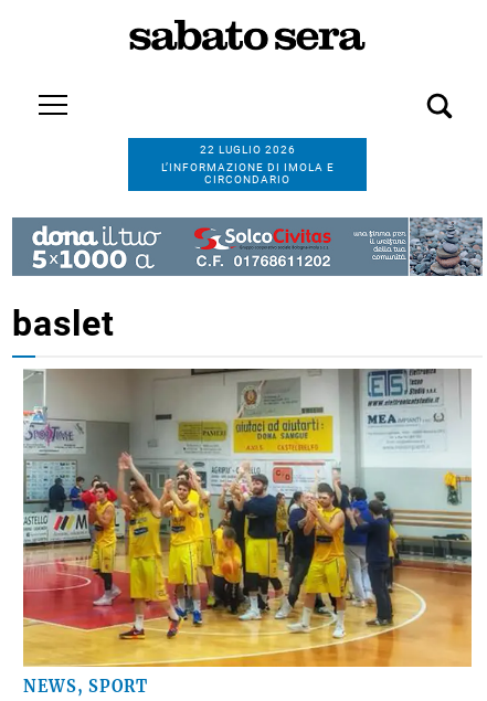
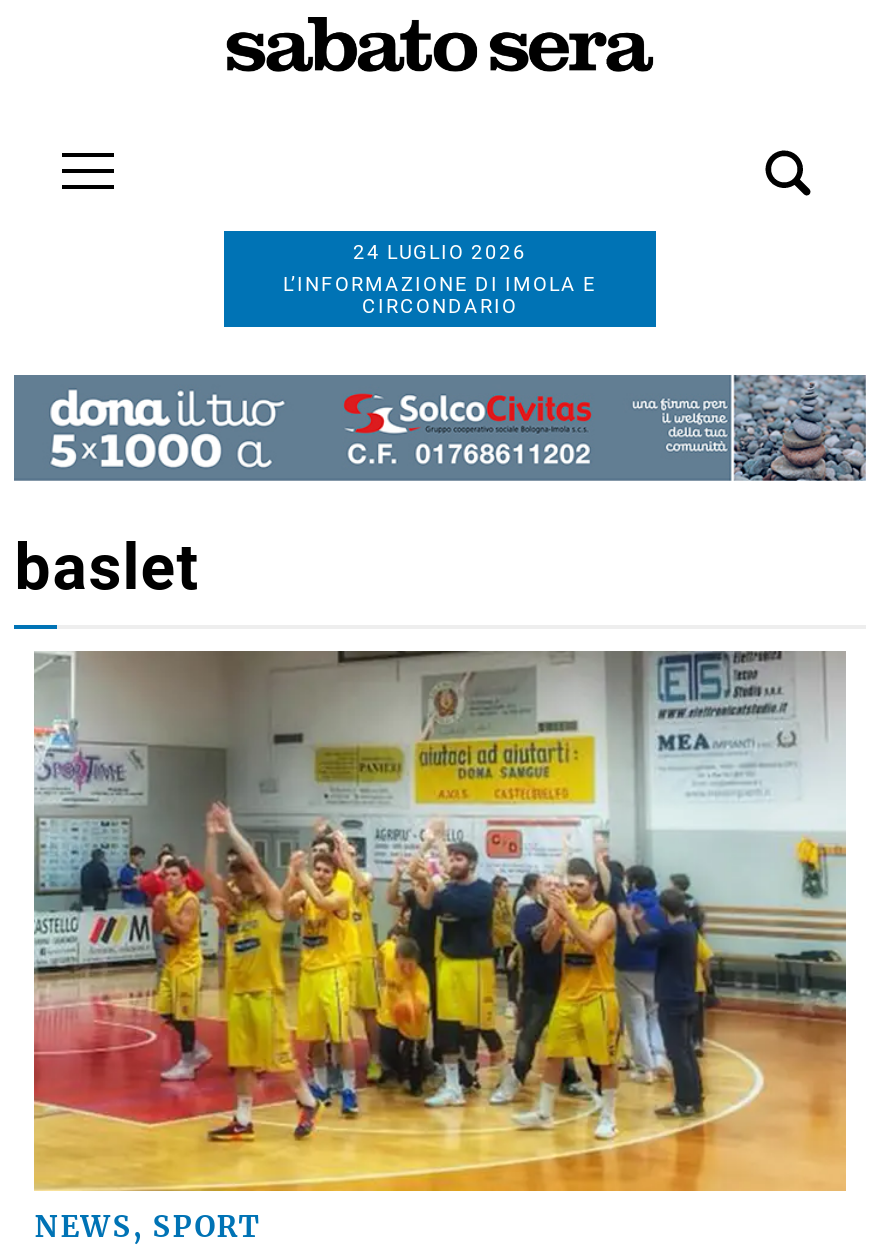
- 22 LUGLIO 2026
+ 24 LUGLIO 2026
